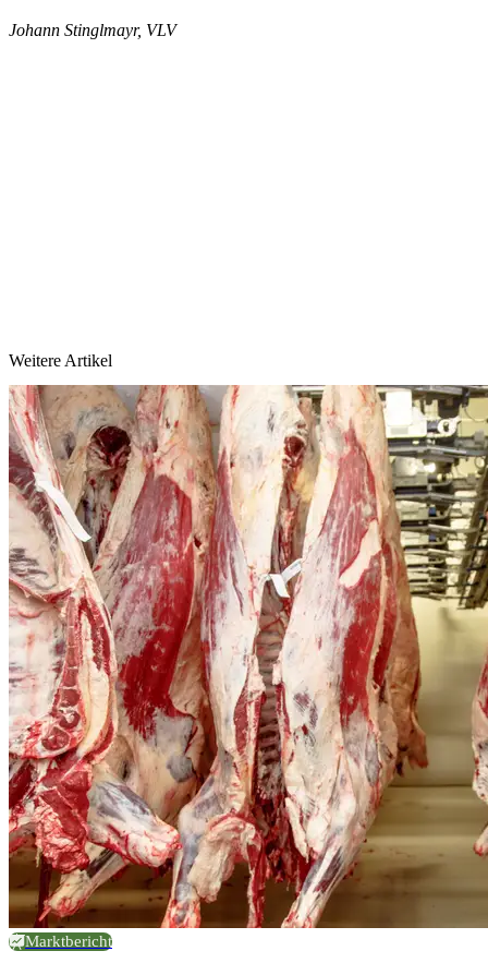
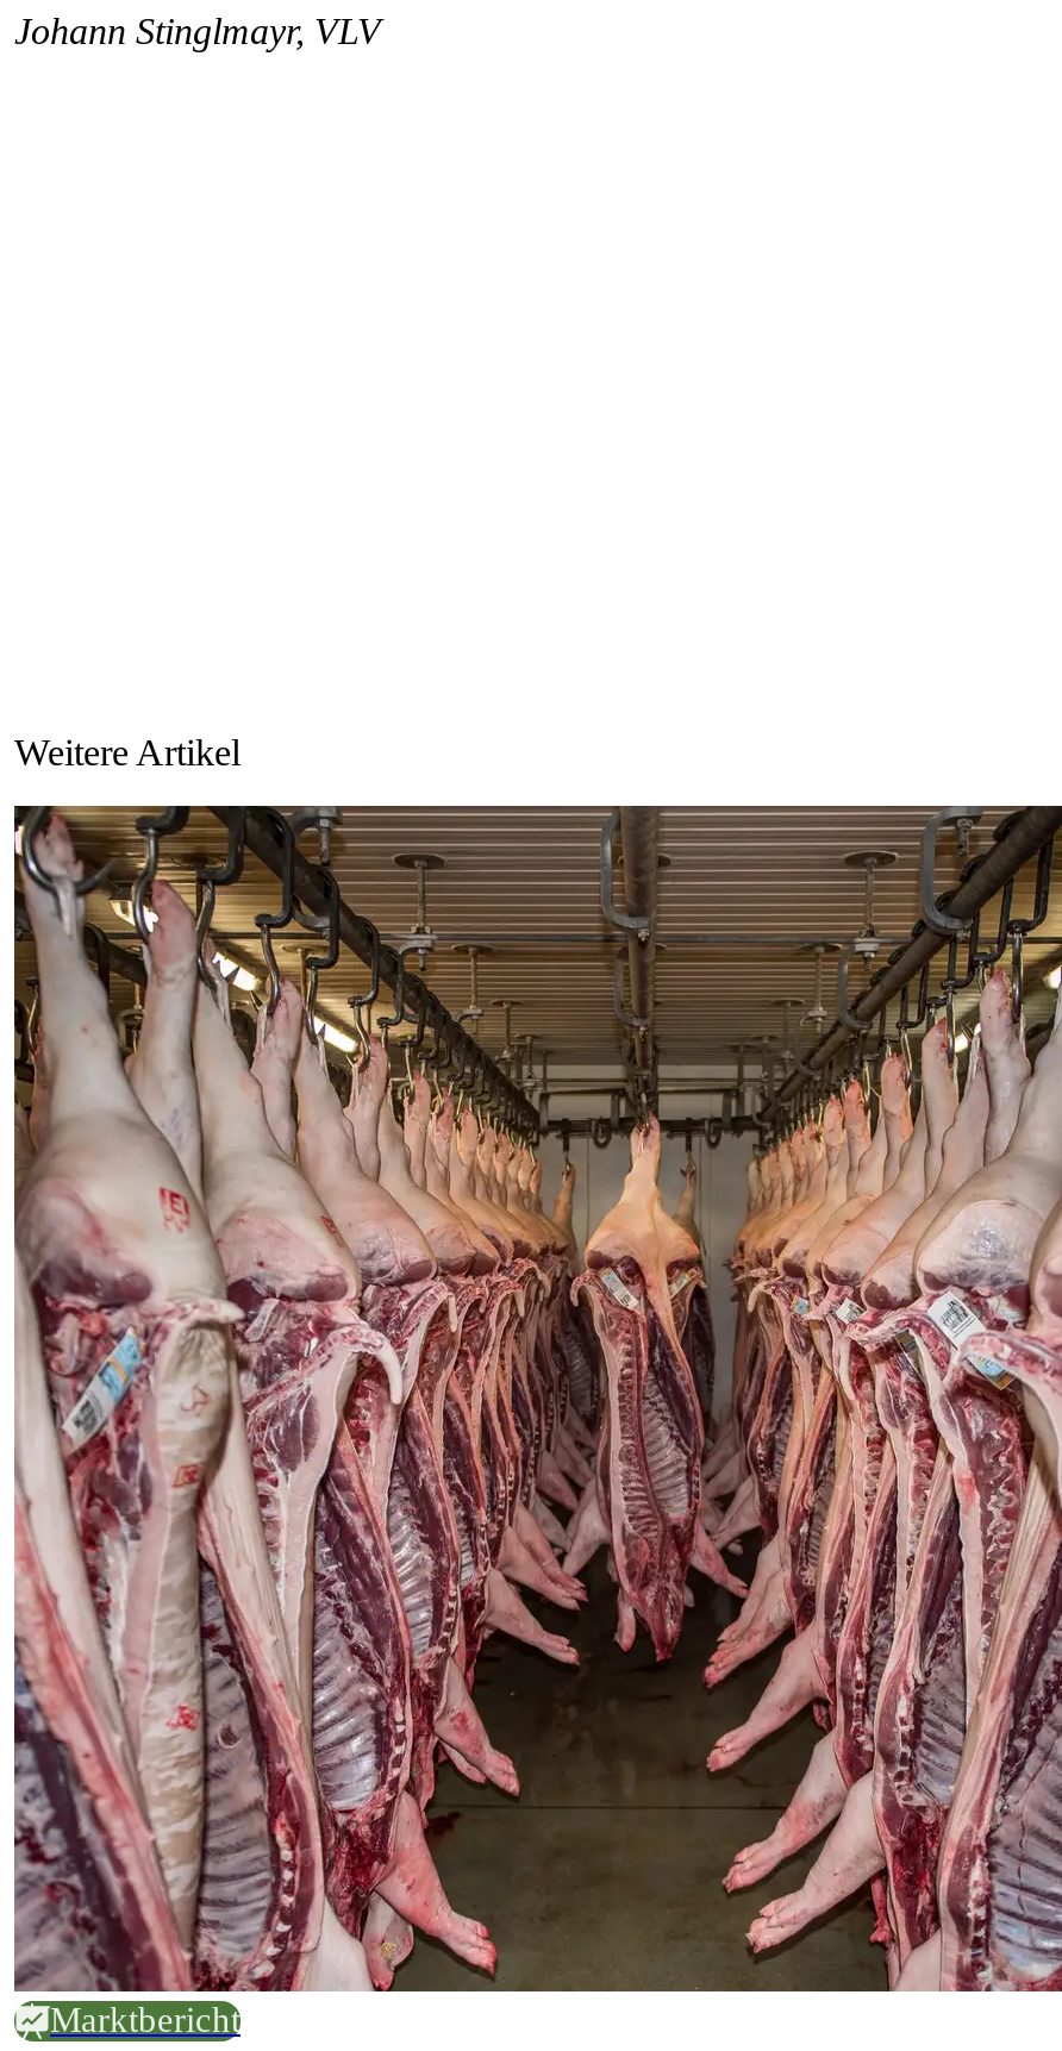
- [image]
+ [image]
